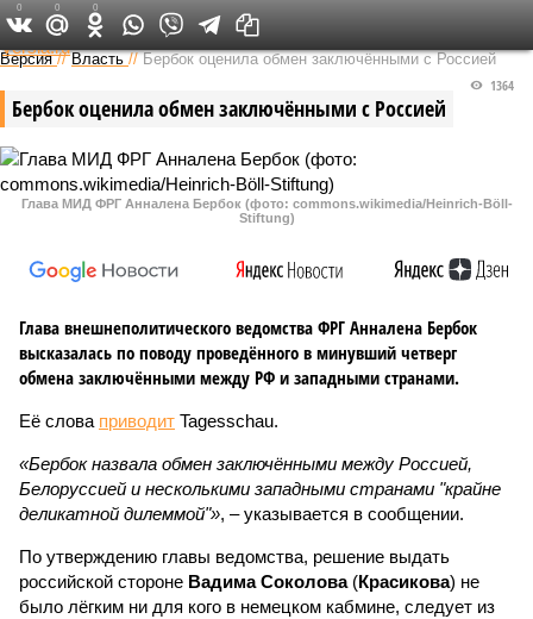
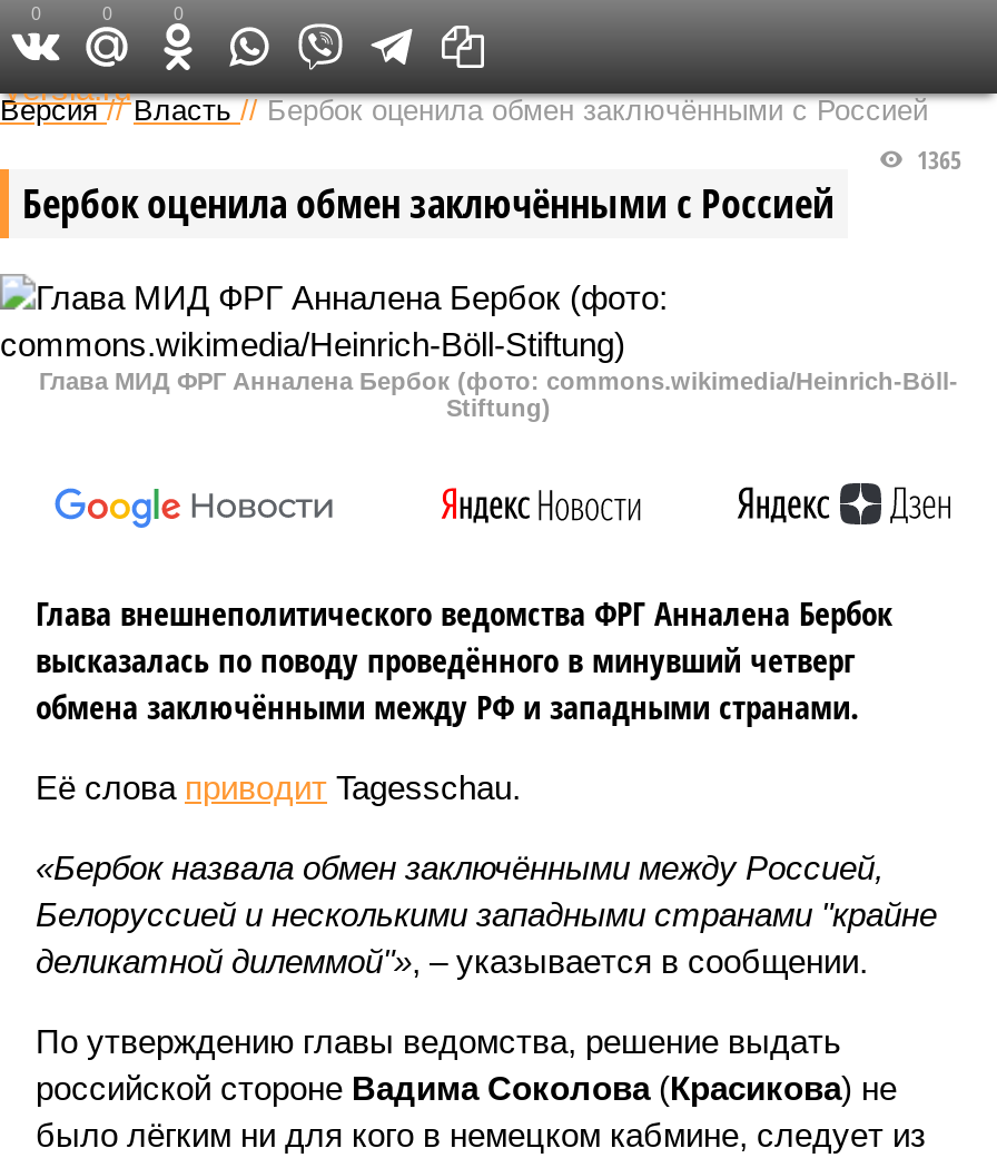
- 1364
+ 1365
